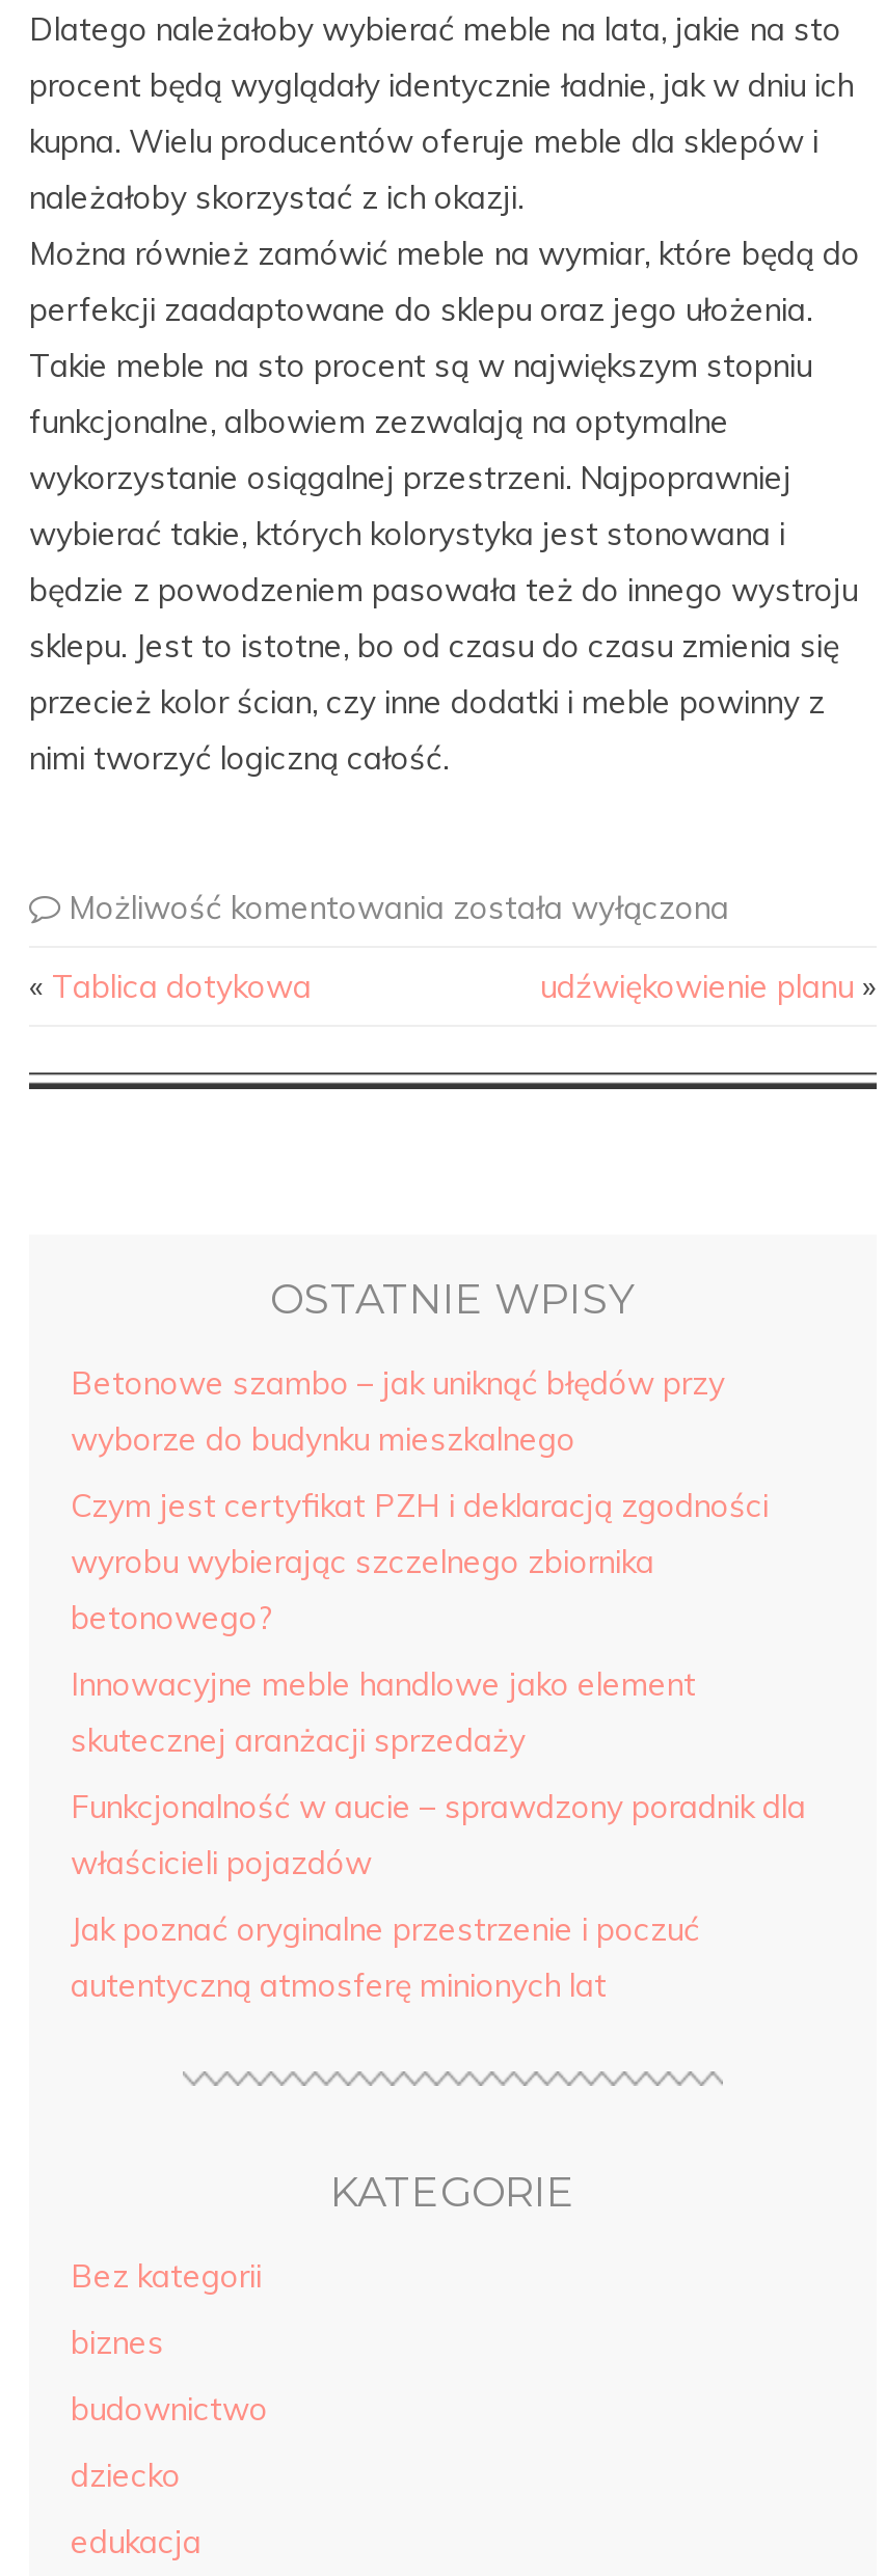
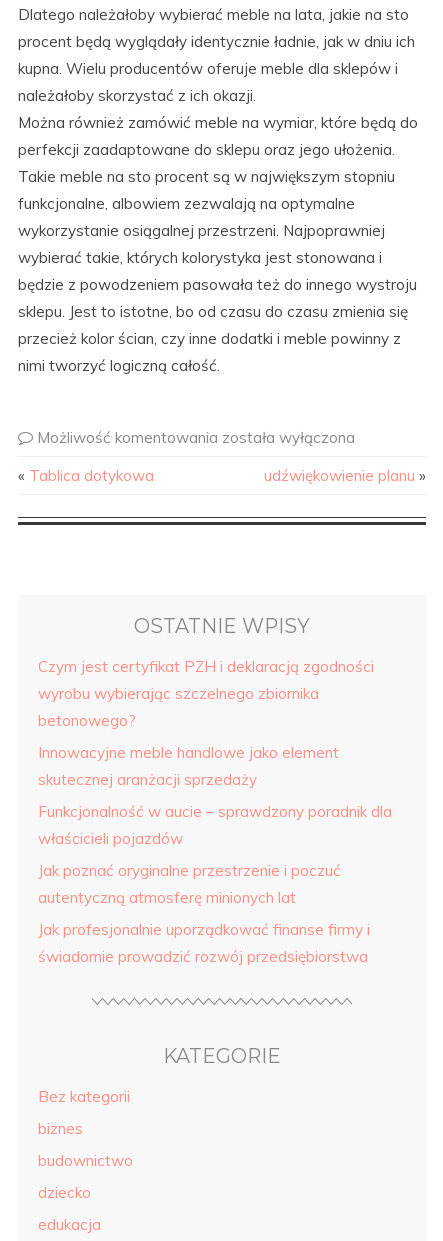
- Betonowe szambo – jak uniknąć błędów przy
- wyborze do budynku mieszkalnego

moved up: Czym jest certyfikat PZH i deklaracją zgodności | wyrobu wybierając szczelnego zbiornika | betonowego? | ... | Jak poznać oryginalne przestrzenie i poczuć | autentyczną atmosferę minionych lat

+ Jak profesjonalnie uporządkować finanse firmy i
+ świadomie prowadzić rozwój przedsiębiorstwa
